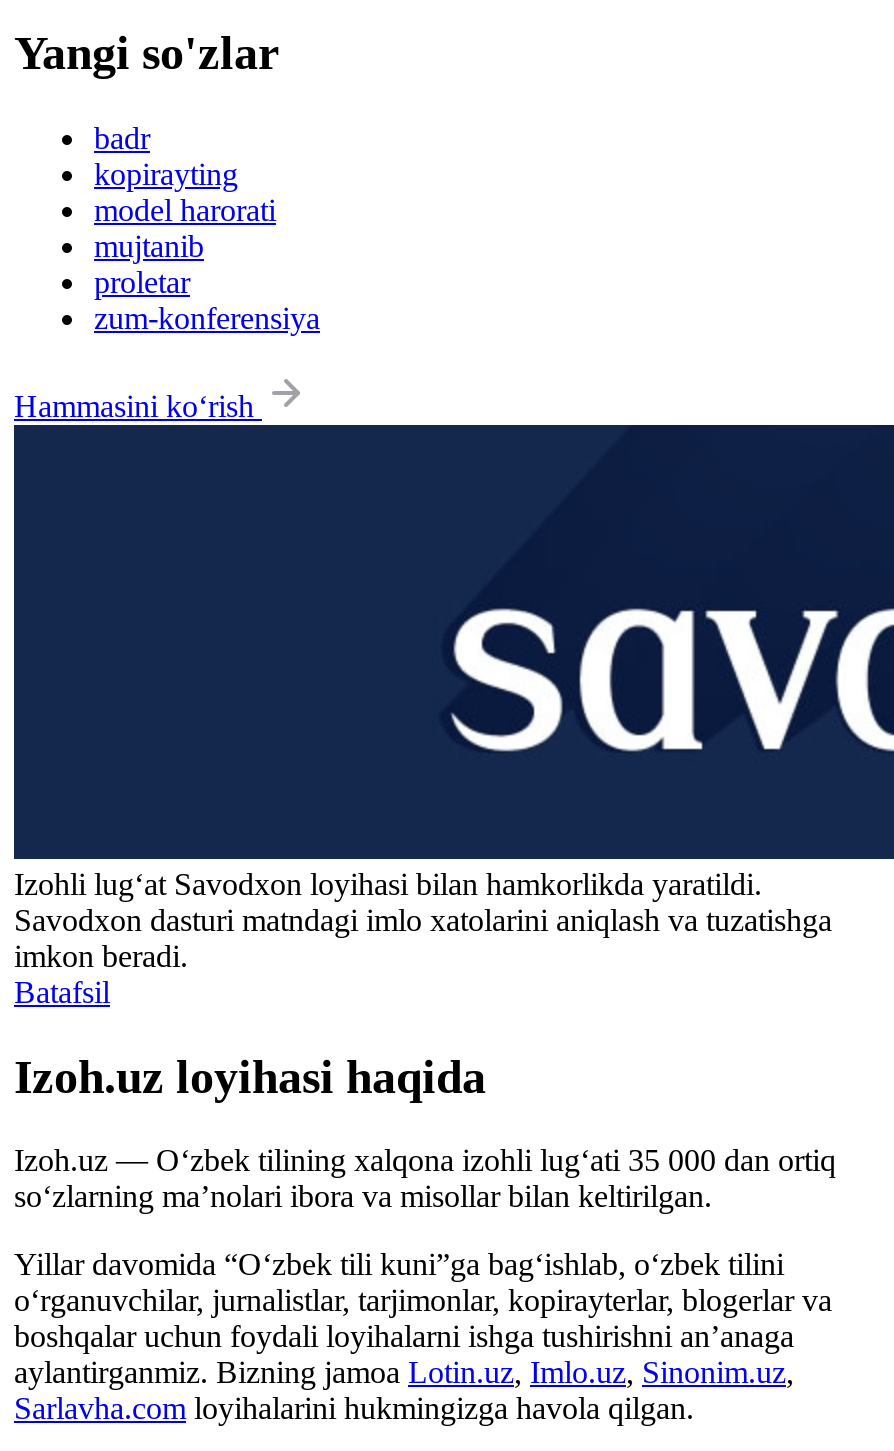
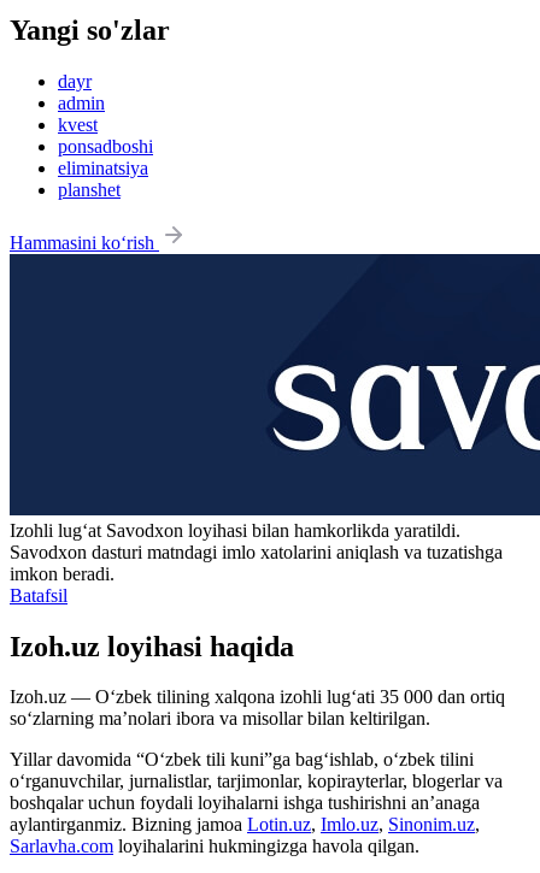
- badr
- kopirayting
- model harorati
- mujtanib
- proletar
- zum-konferensiya
+ dayr
+ admin
+ kvest
+ ponsadboshi
+ eliminatsiya
+ planshet
